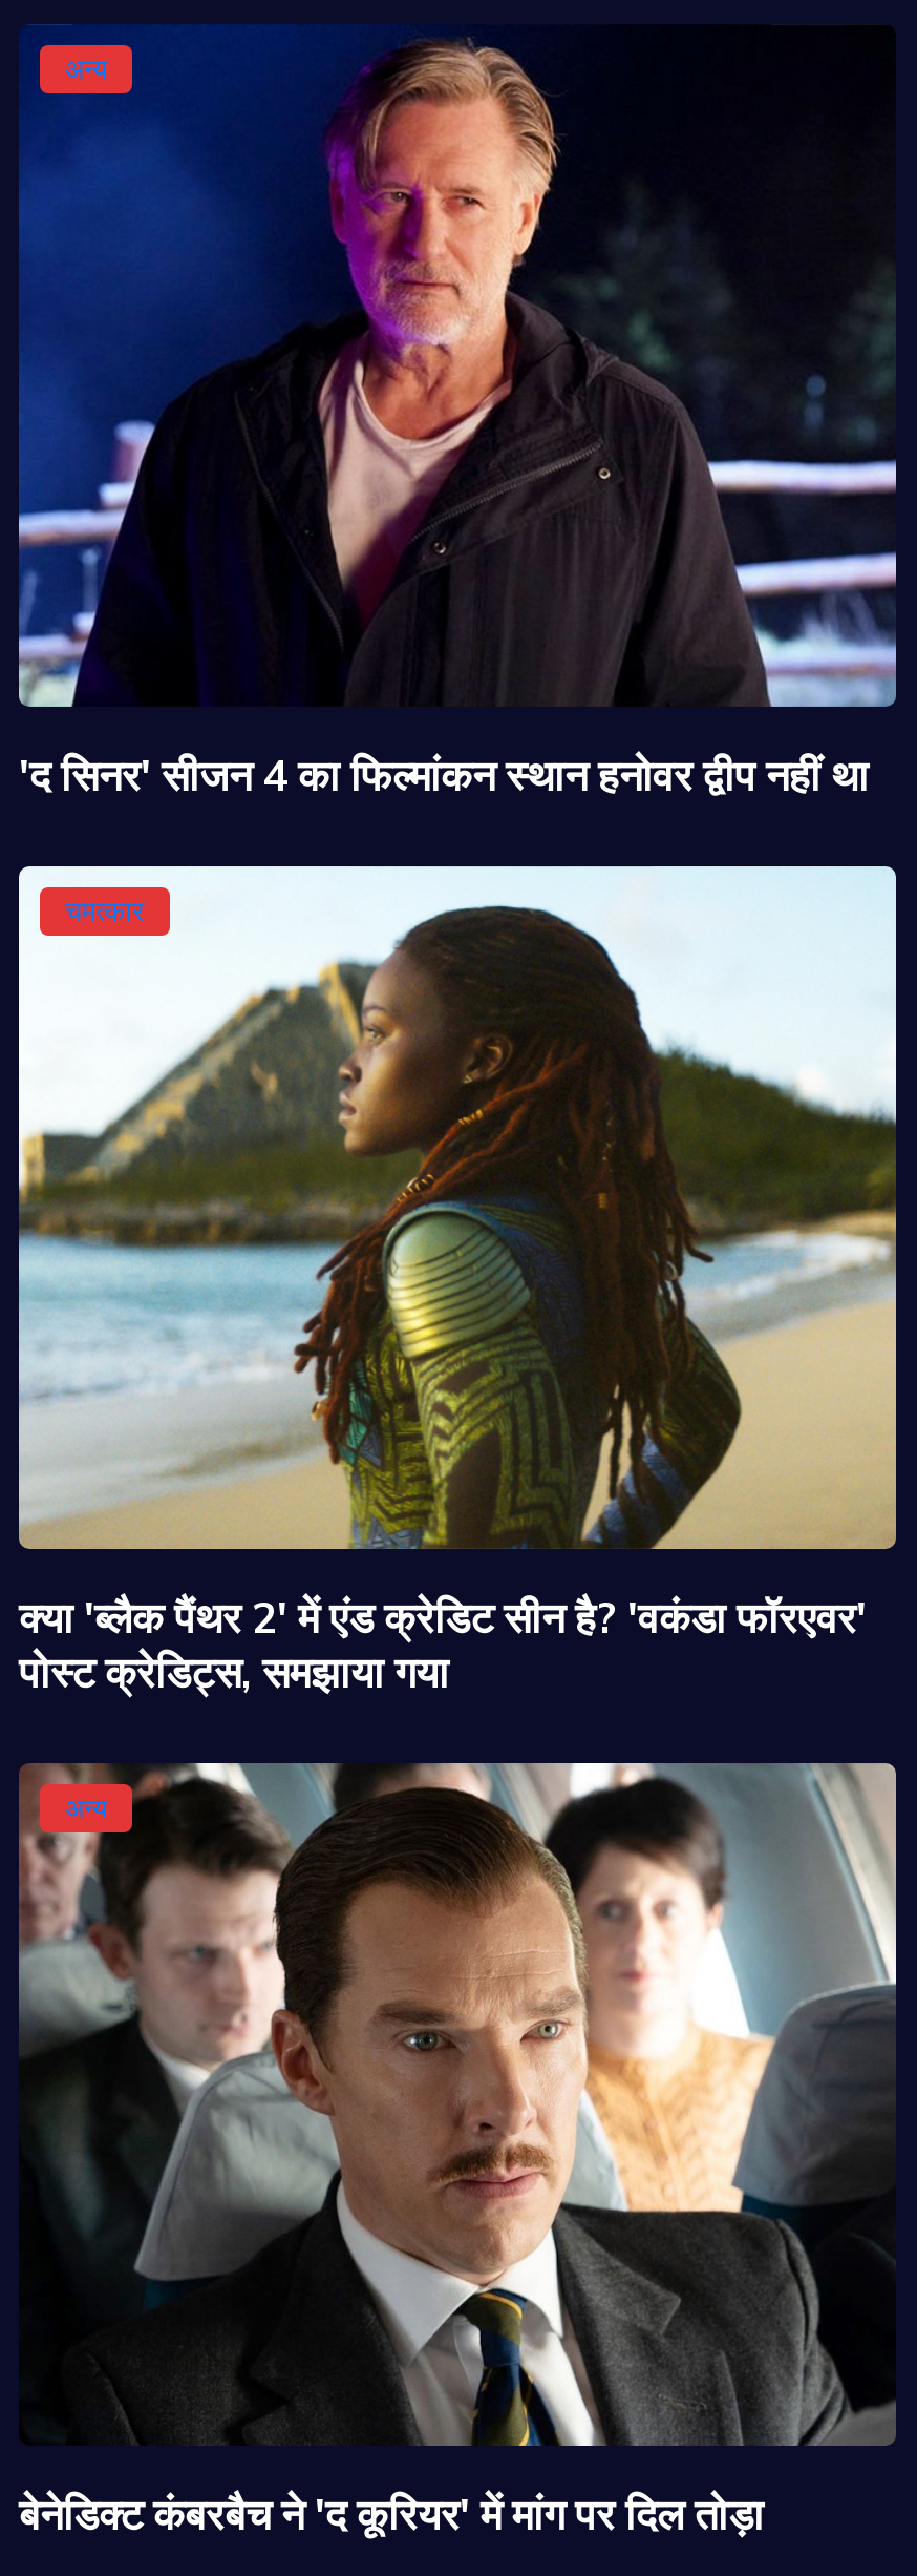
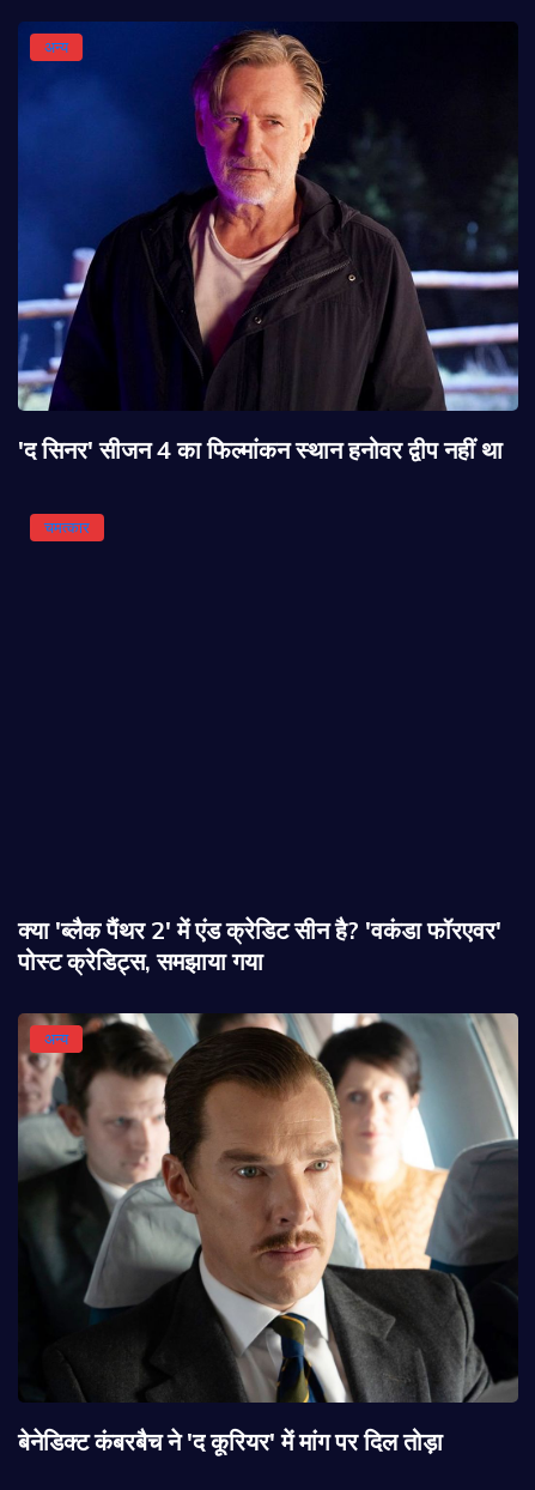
- [image]
